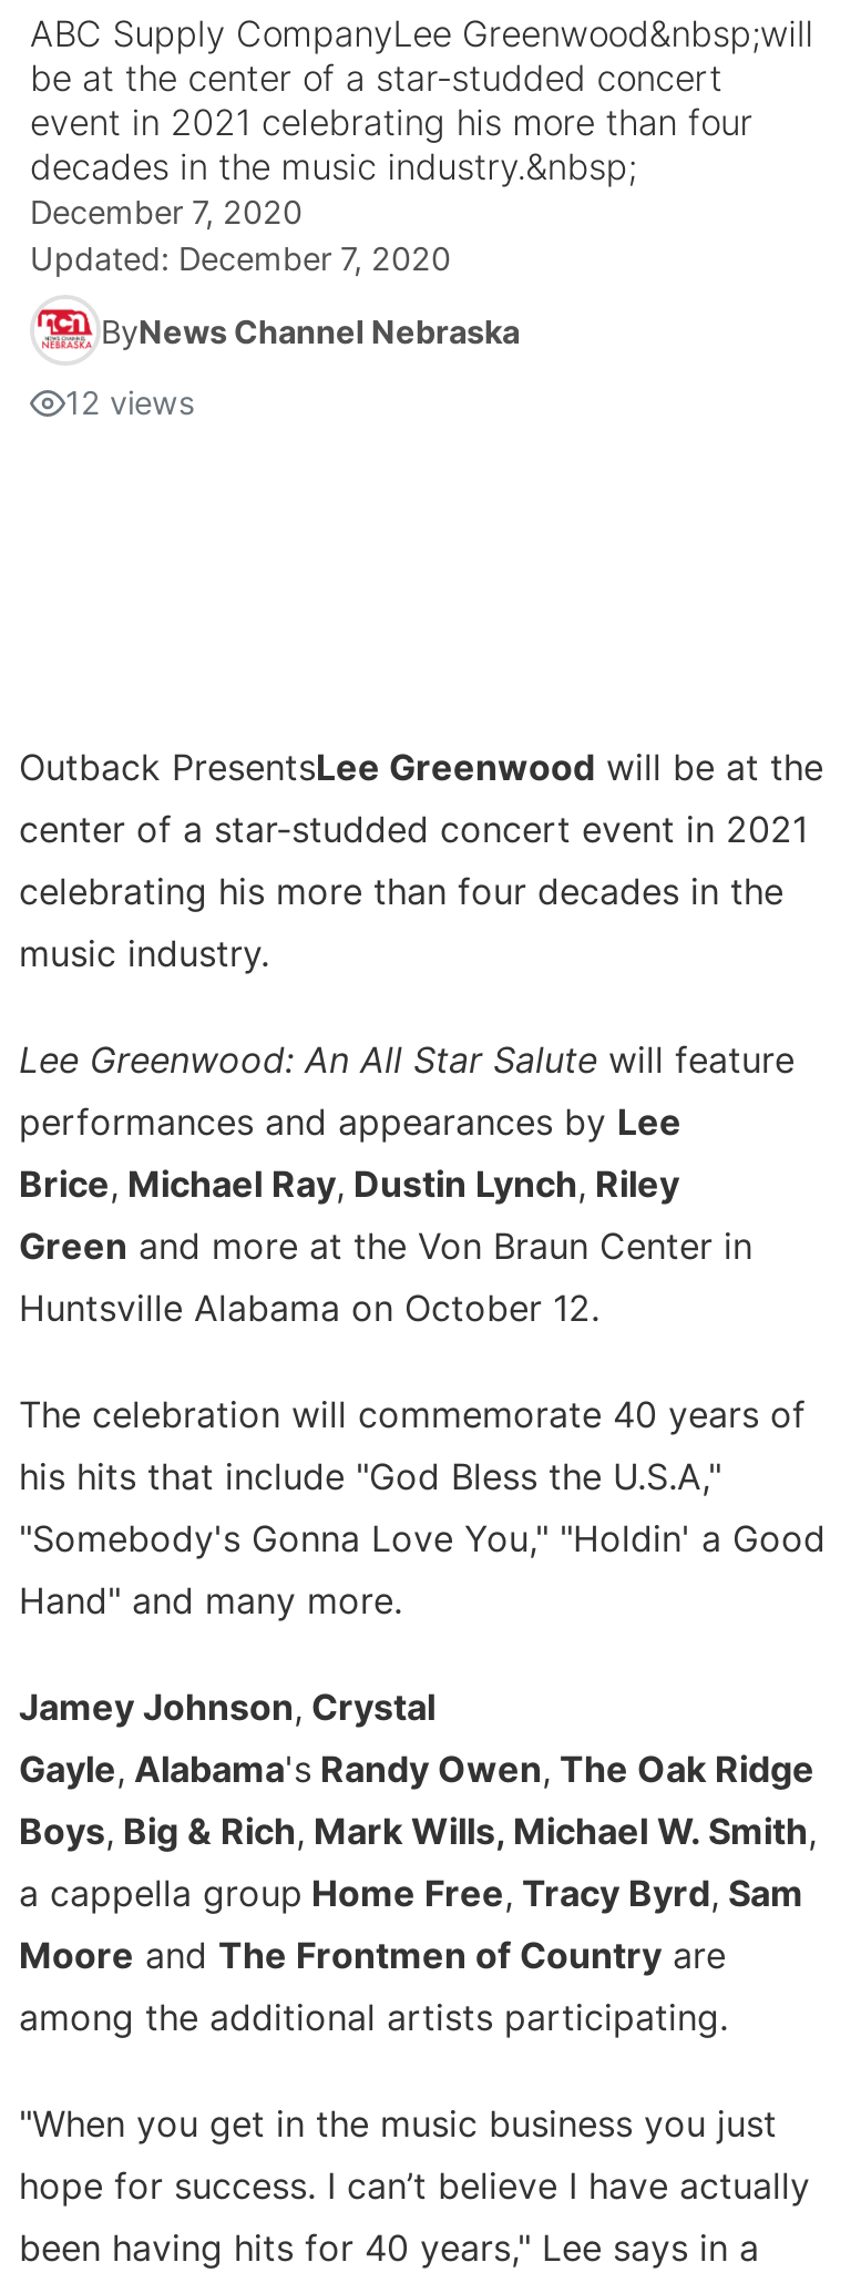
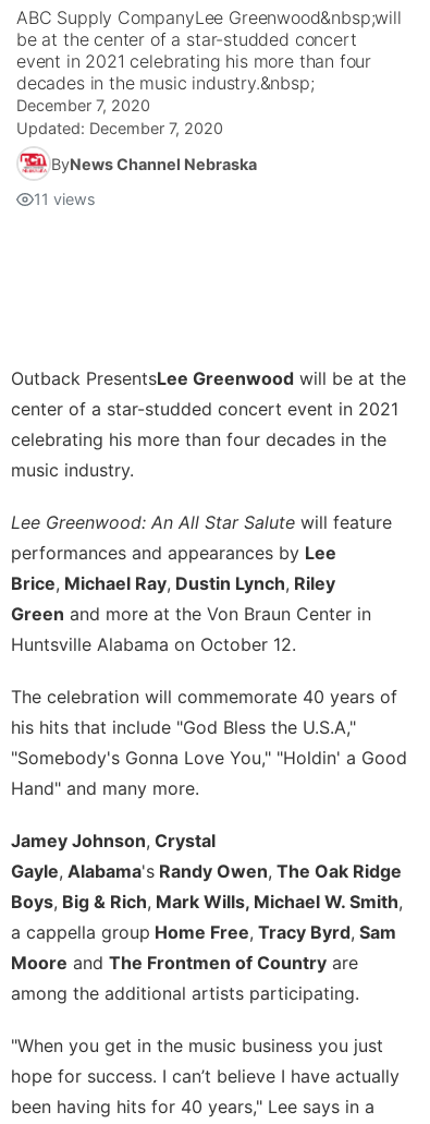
- 12 views
+ 11 views
